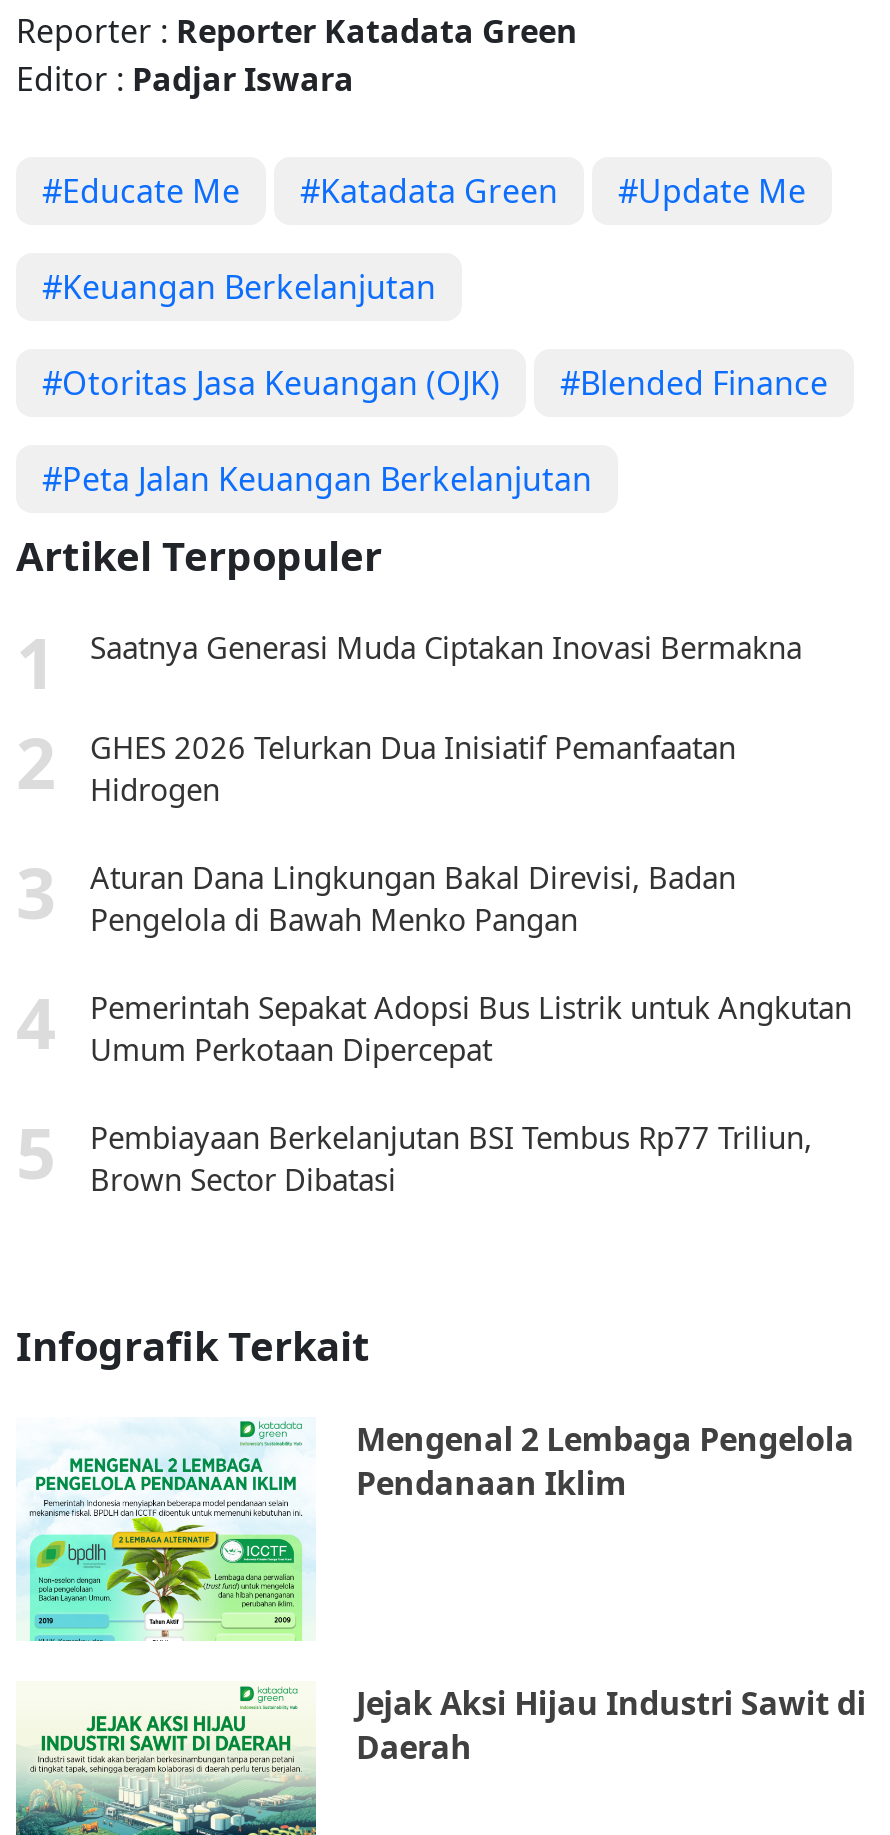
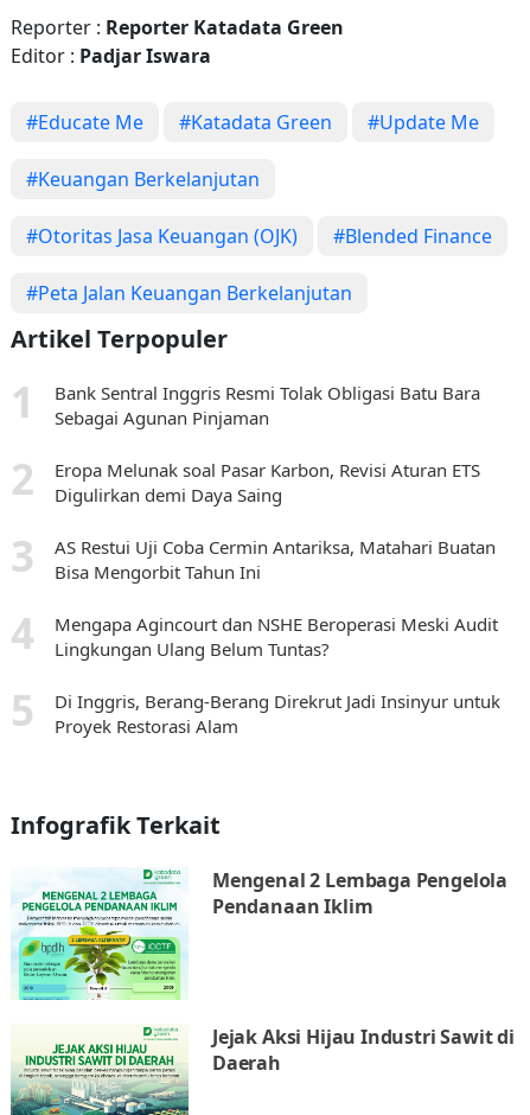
- Saatnya Generasi Muda Ciptakan Inovasi Bermakna
+ Bank Sentral Inggris Resmi Tolak Obligasi Batu Bara
+ Sebagai Agunan Pinjaman

- GHES 2026 Telurkan Dua Inisiatif Pemanfaatan
- Hidrogen
+ Eropa Melunak soal Pasar Karbon, Revisi Aturan ETS
+ Digulirkan demi Daya Saing

- Aturan Dana Lingkungan Bakal Direvisi, Badan
- Pengelola di Bawah Menko Pangan
+ AS Restui Uji Coba Cermin Antariksa, Matahari Buatan
+ Bisa Mengorbit Tahun Ini

- Pemerintah Sepakat Adopsi Bus Listrik untuk Angkutan
- Umum Perkotaan Dipercepat
+ Mengapa Agincourt dan NSHE Beroperasi Meski Audit
+ Lingkungan Ulang Belum Tuntas?

- Pembiayaan Berkelanjutan BSI Tembus Rp77 Triliun,
- Brown Sector Dibatasi
+ Di Inggris, Berang-Berang Direkrut Jadi Insinyur untuk
+ Proyek Restorasi Alam
